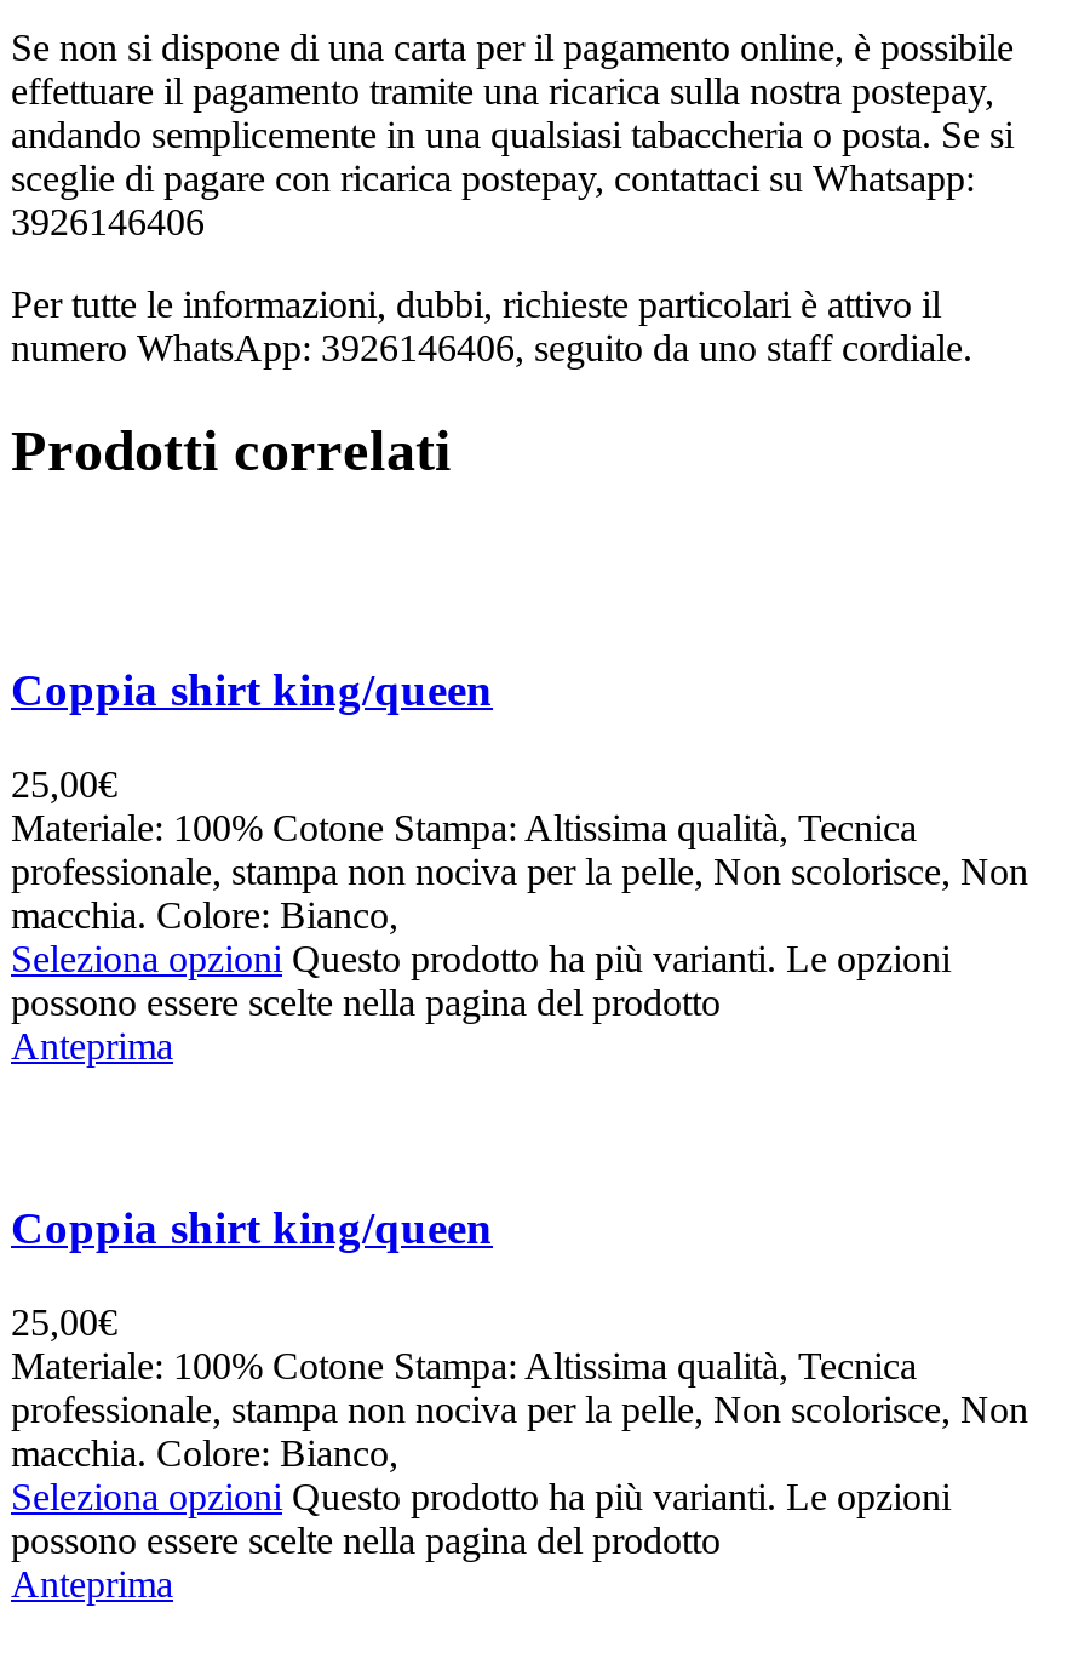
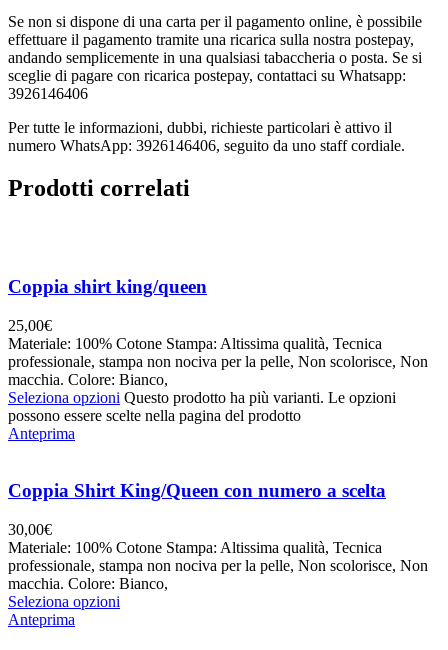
- Coppia shirt king/queen
+ Coppia Shirt King/Queen con numero a scelta

- 25,00€
+ 30,00€

- Seleziona opzioni Questo prodotto ha più varianti. Le opzioni
- possono essere scelte nella pagina del prodotto
+ Seleziona opzioni
